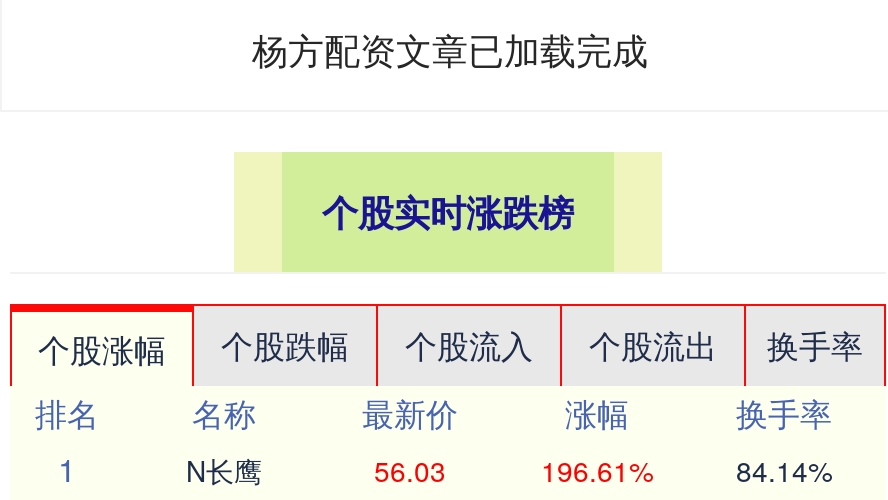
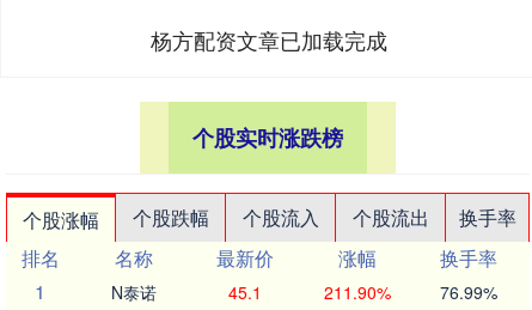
- N长鹰
+ N泰诺

- 56.03
+ 45.1

- 196.61%
+ 211.90%

- 84.14%
+ 76.99%
